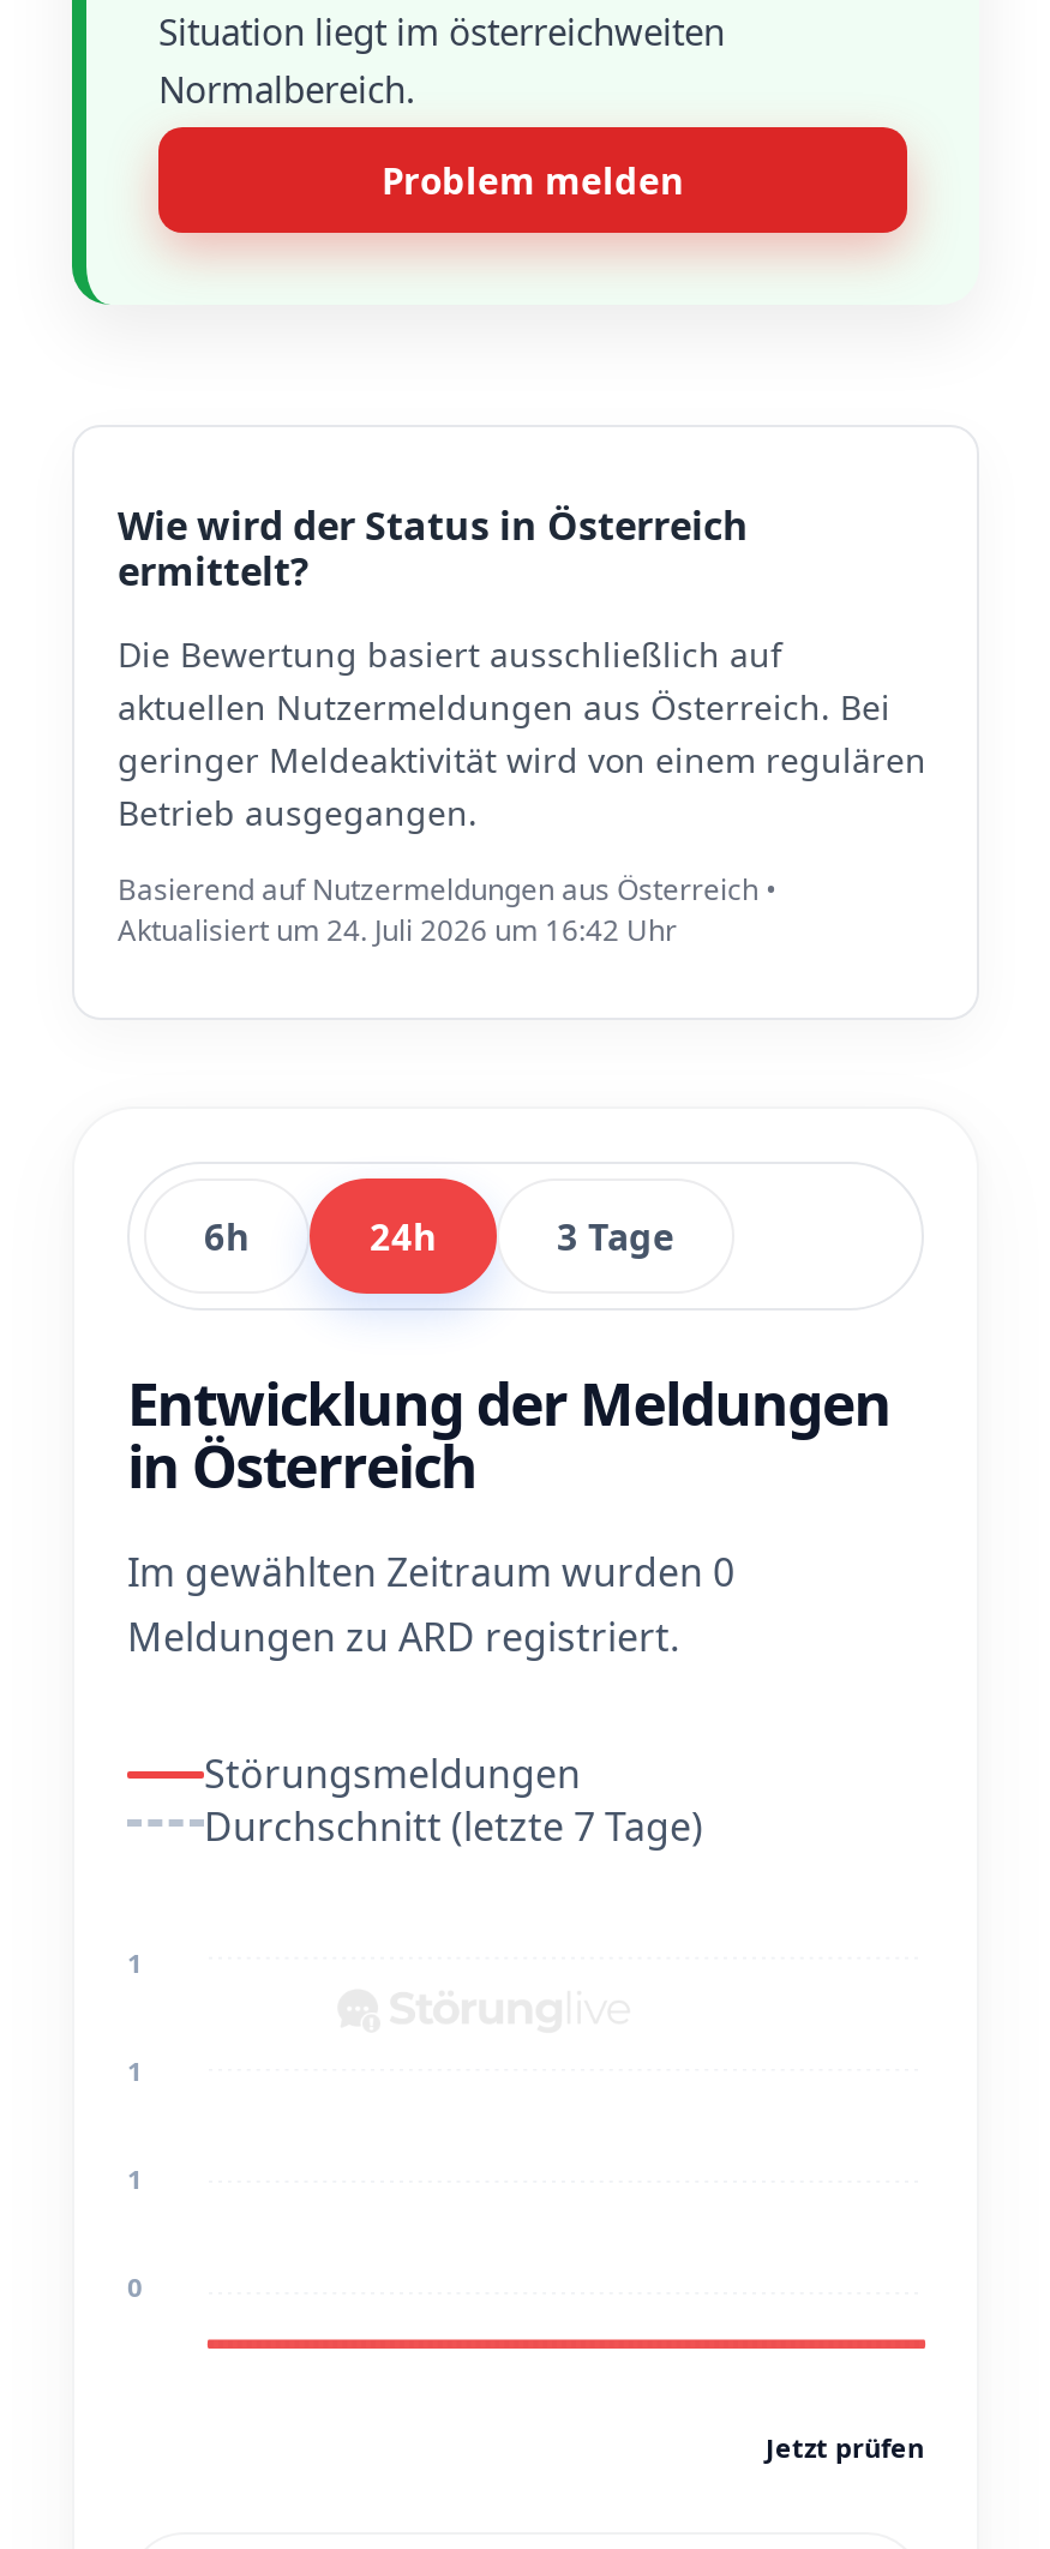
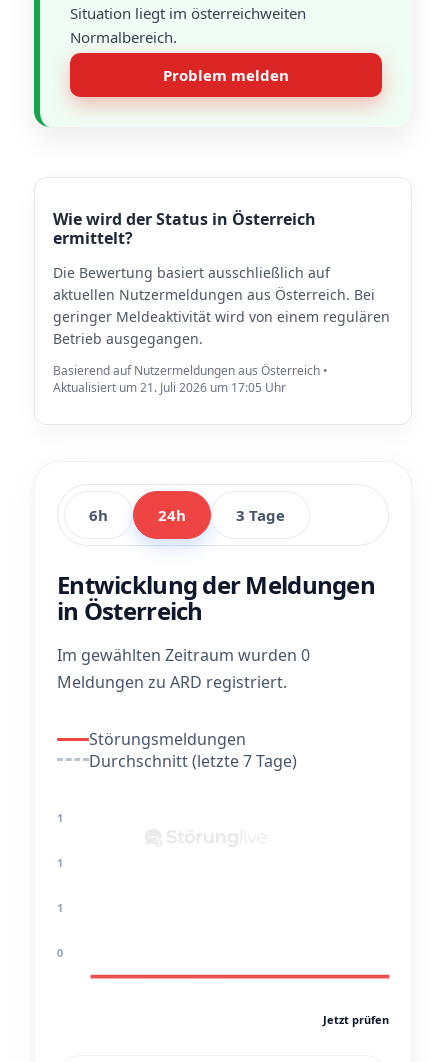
- Aktualisiert um 24. Juli 2026 um 16:42 Uhr
+ Aktualisiert um 21. Juli 2026 um 17:05 Uhr
